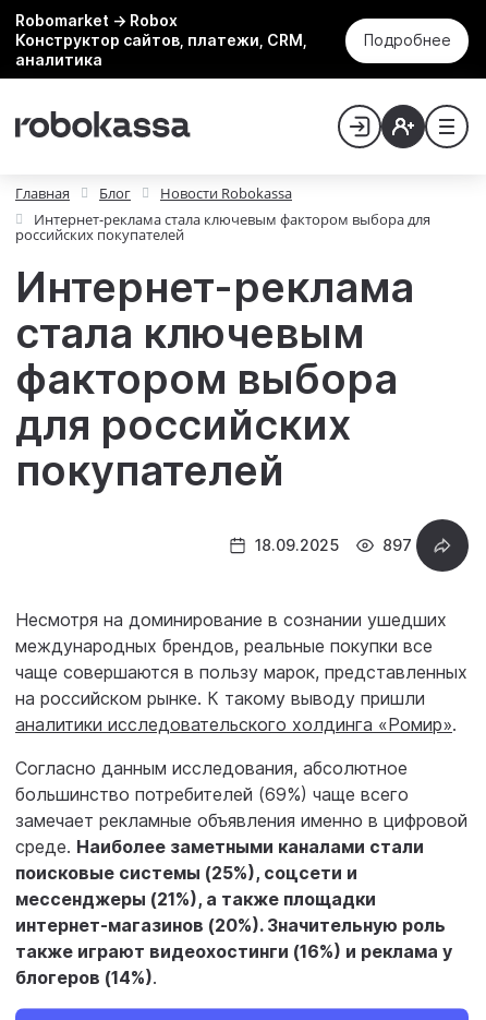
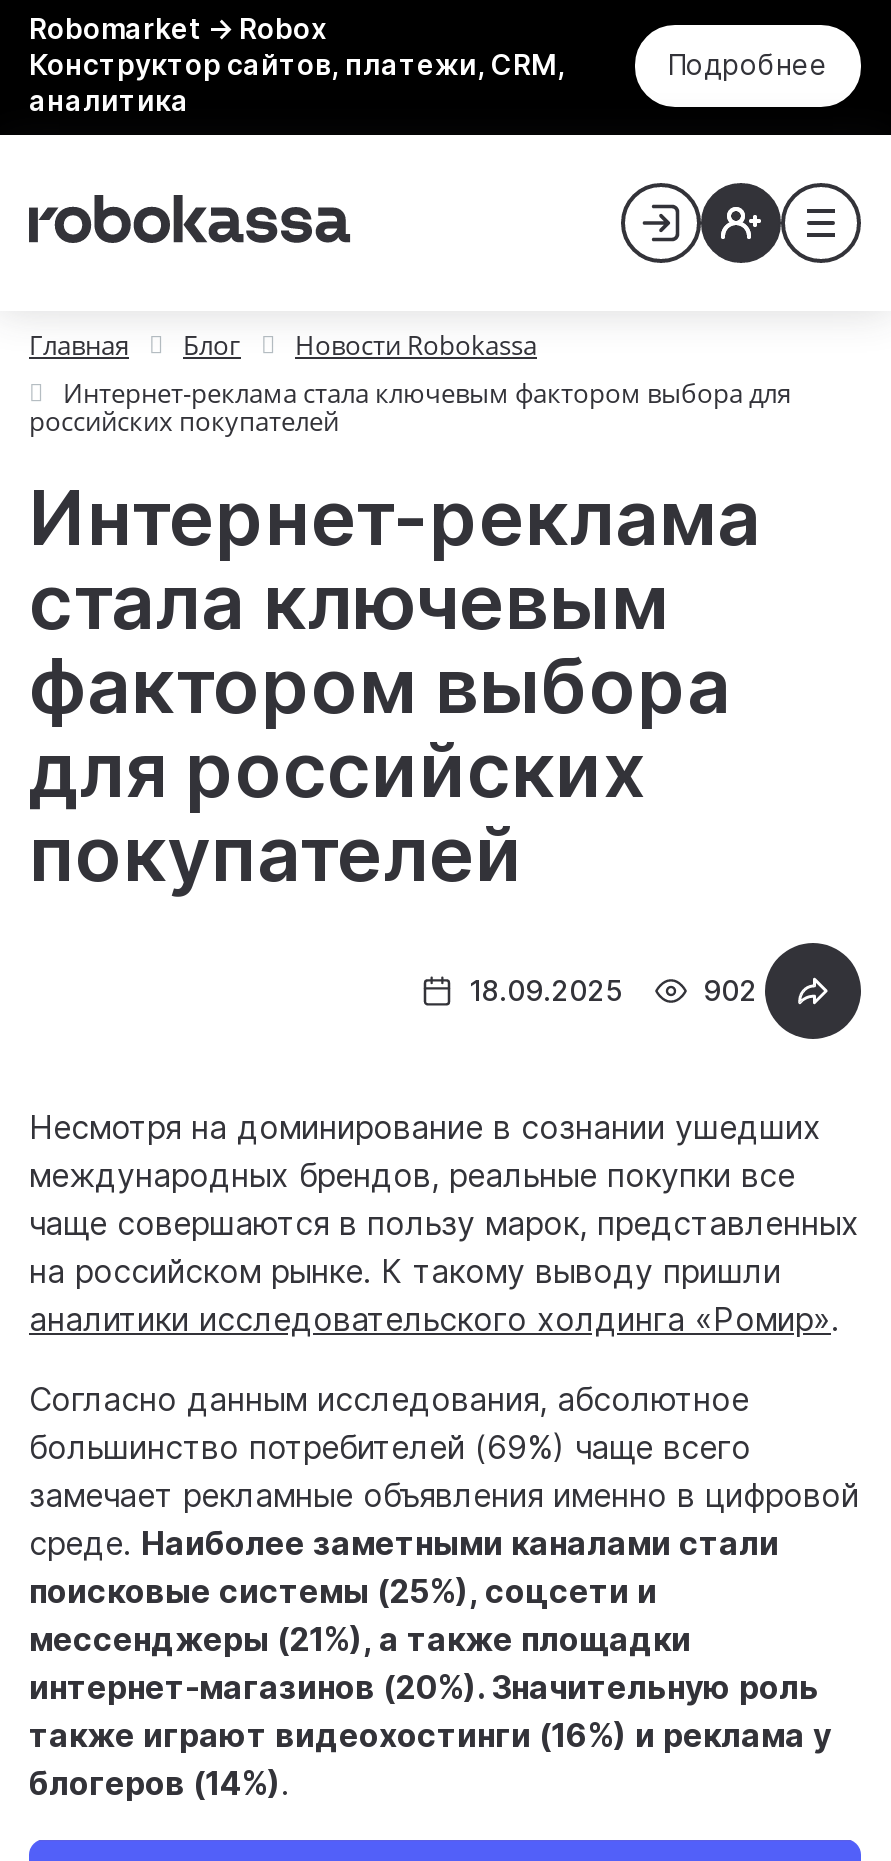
- 897
+ 902
